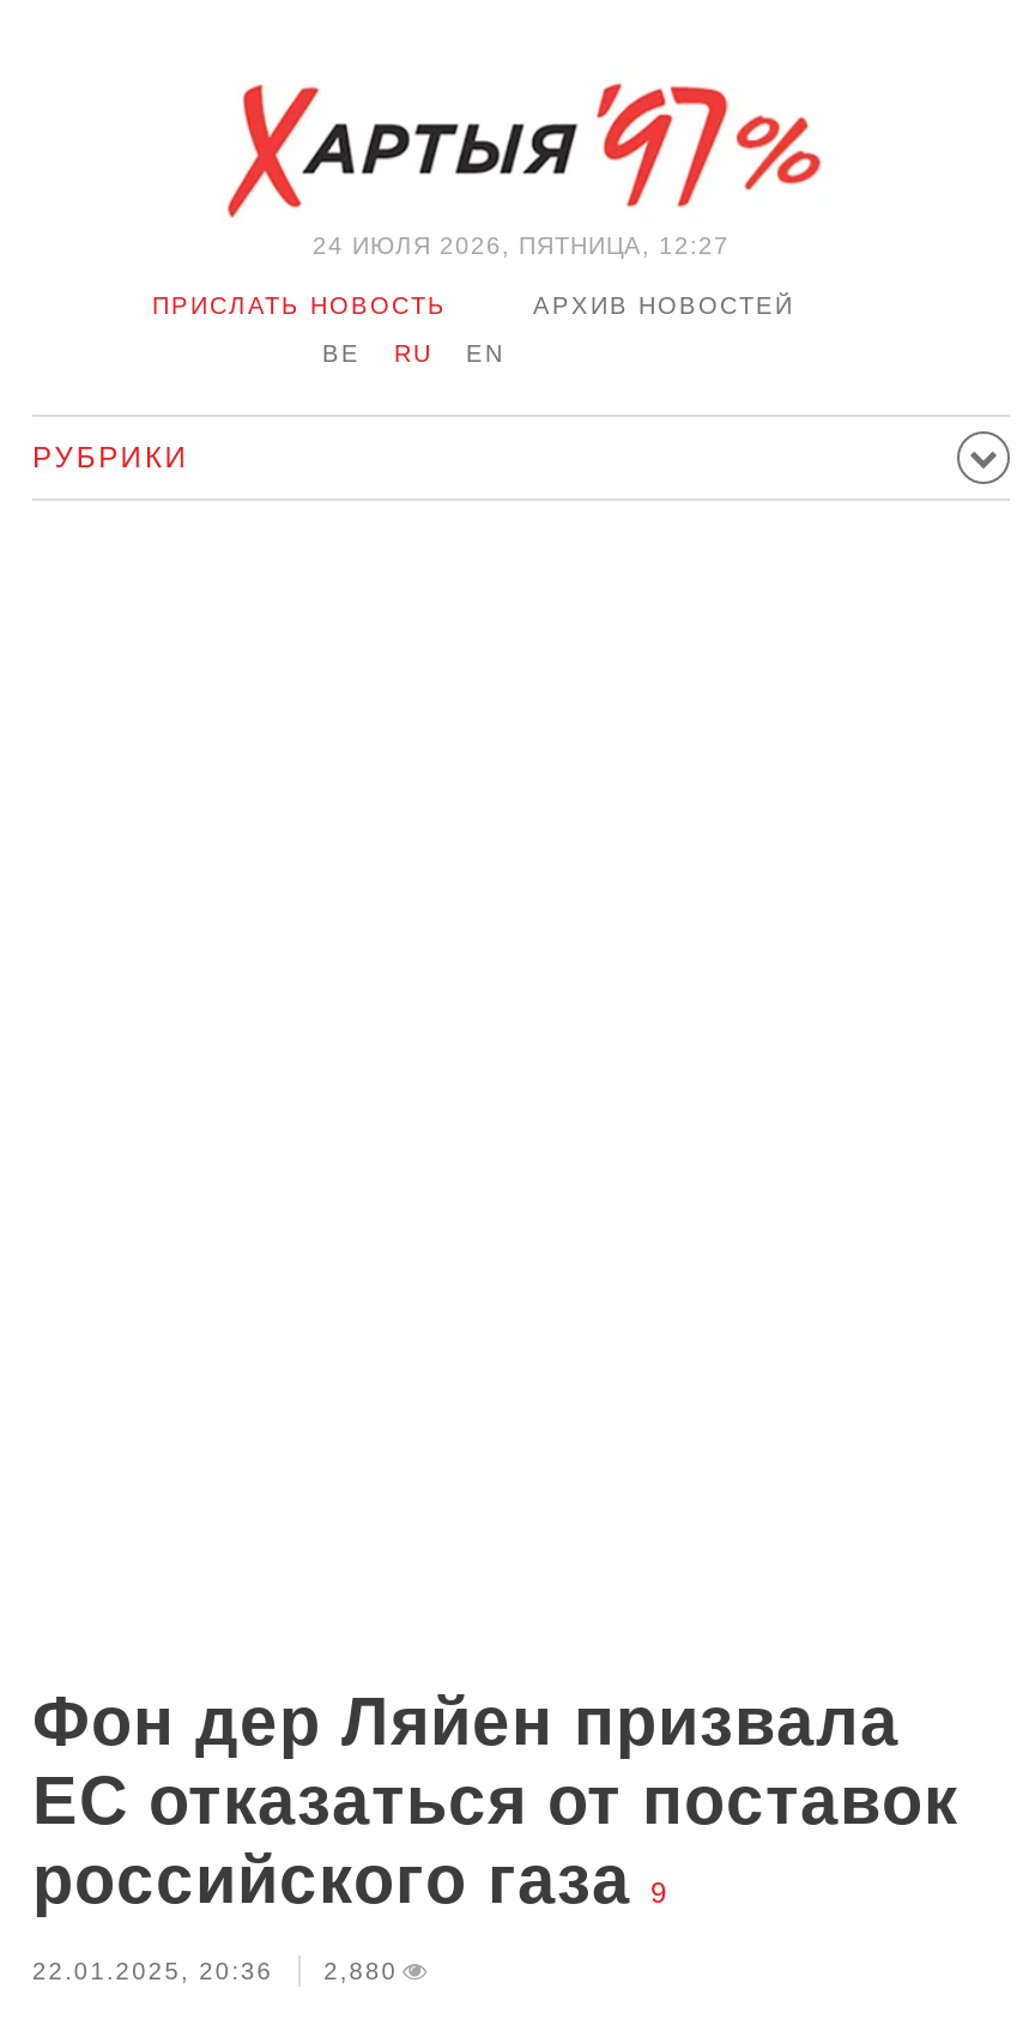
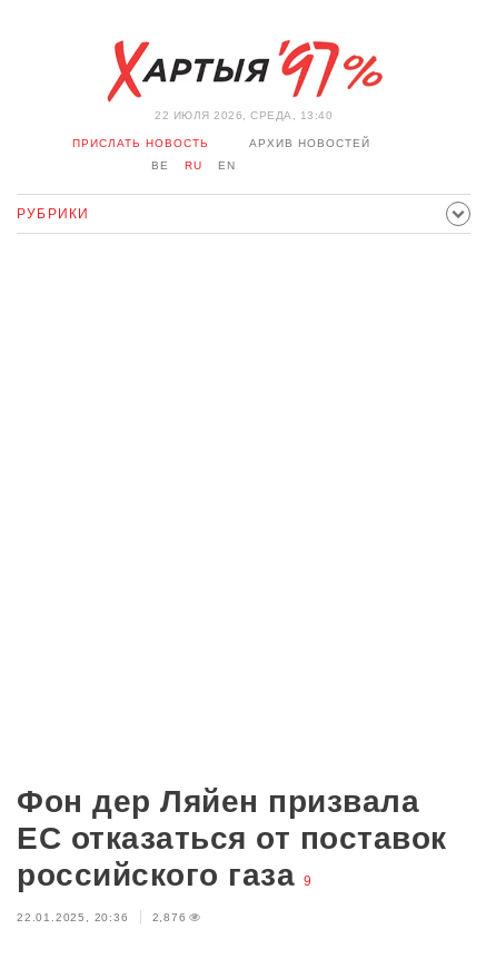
- 24 ИЮЛЯ 2026, ПЯТНИЦА, 12:27
+ 22 ИЮЛЯ 2026, СРЕДА, 13:40

- 22.01.2025, 20:36 2,880
+ 22.01.2025, 20:36 2,876
